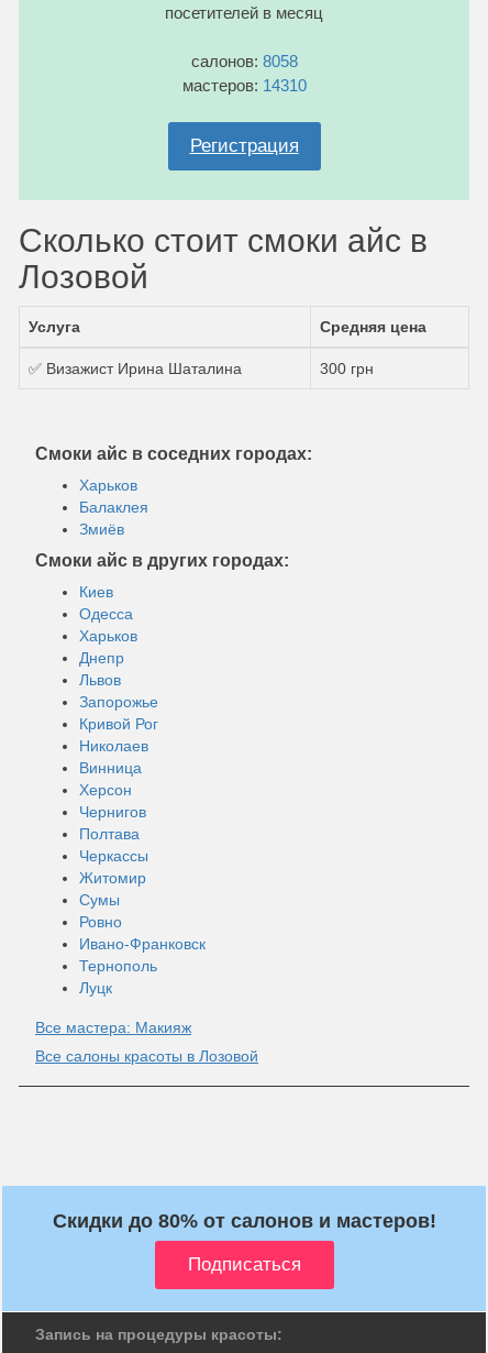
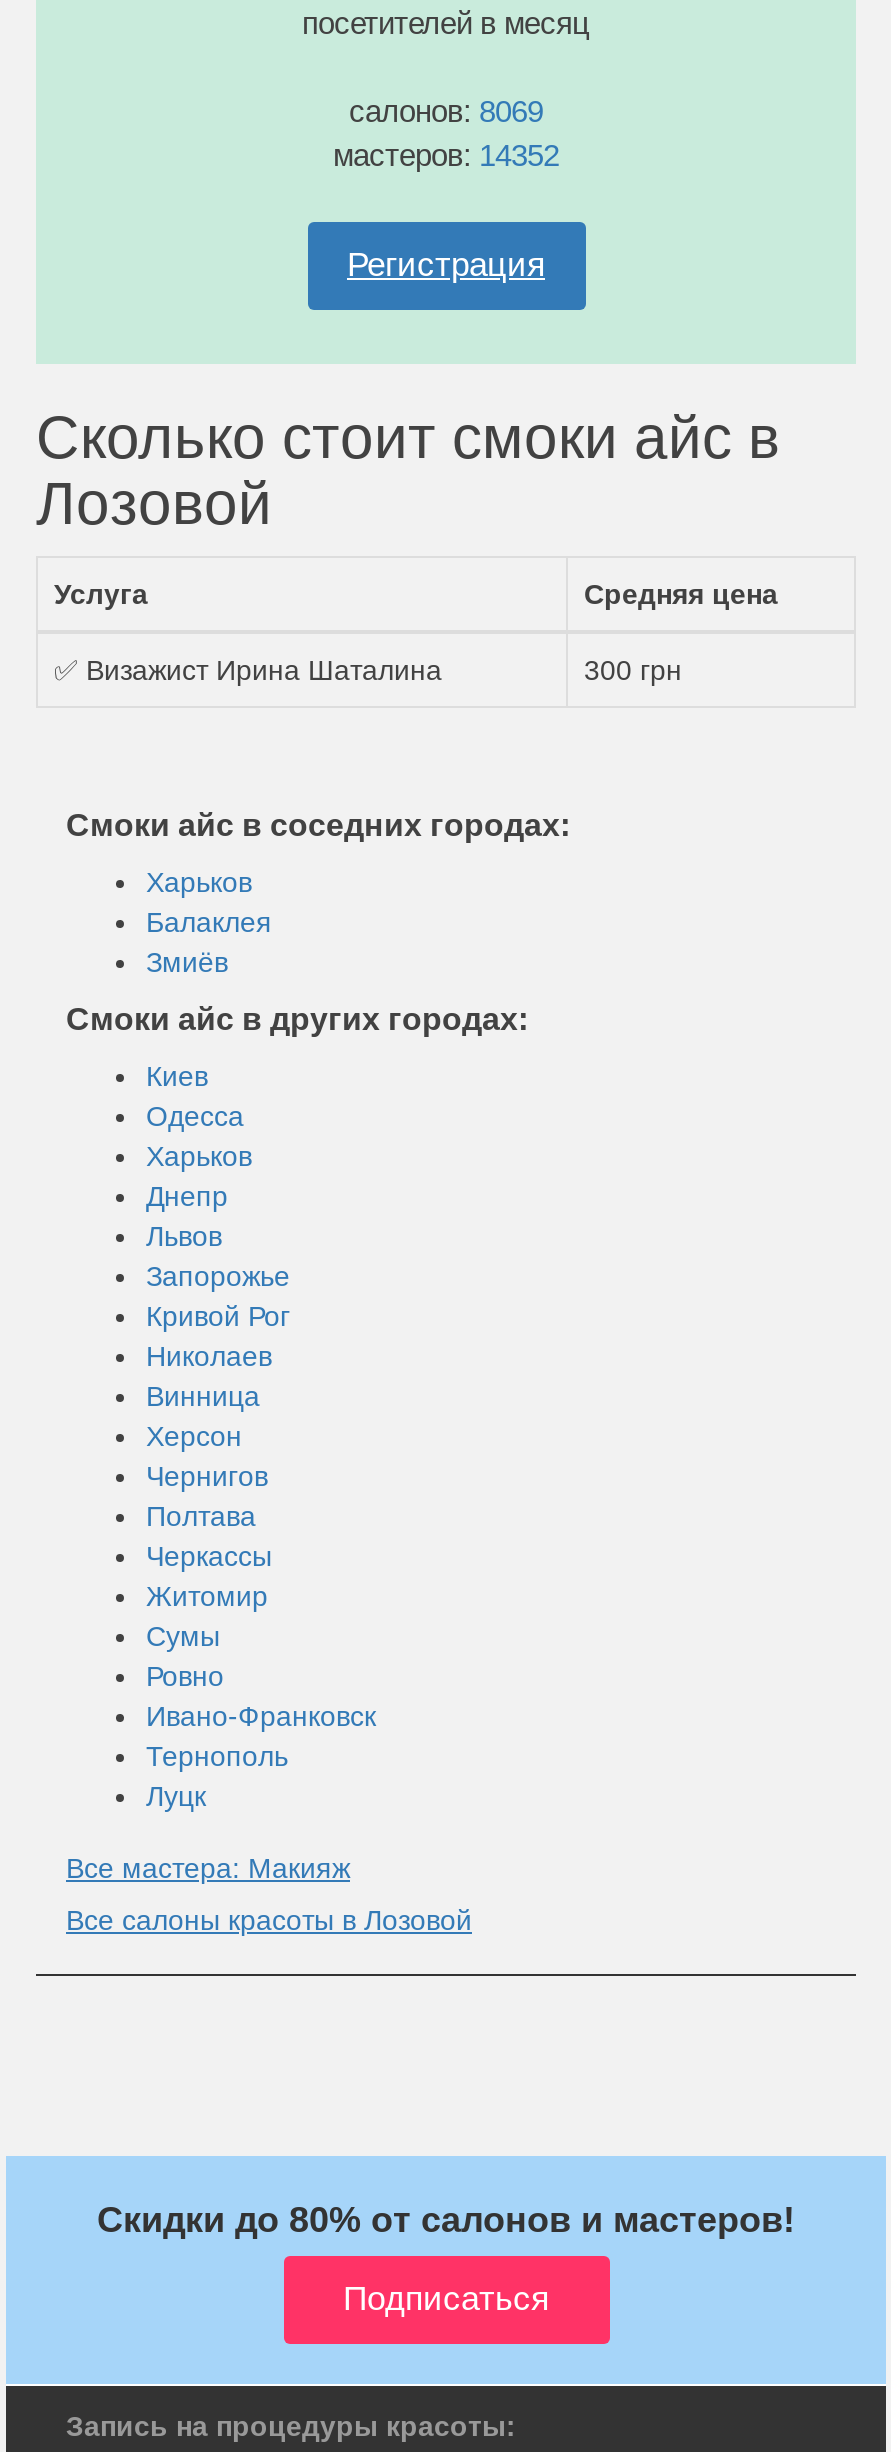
- салонов: 8058
+ салонов: 8069

- мастеров: 14310
+ мастеров: 14352
